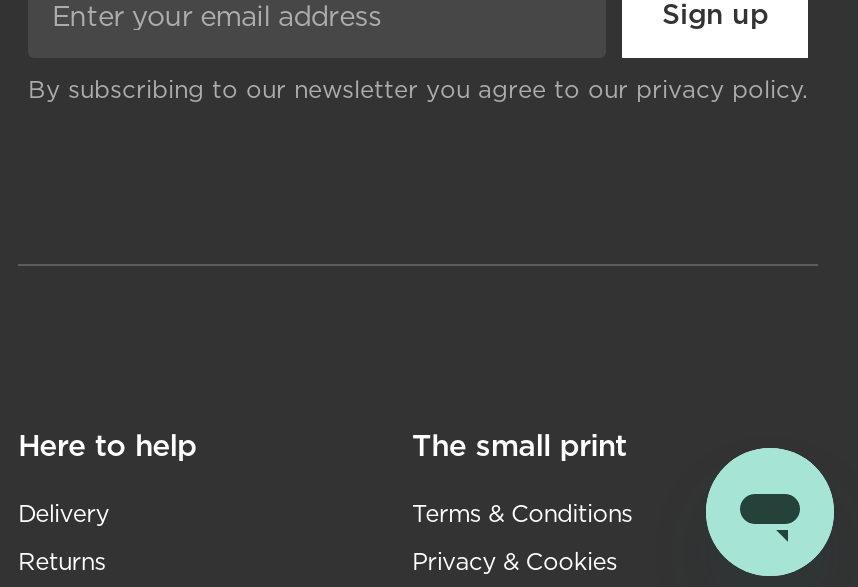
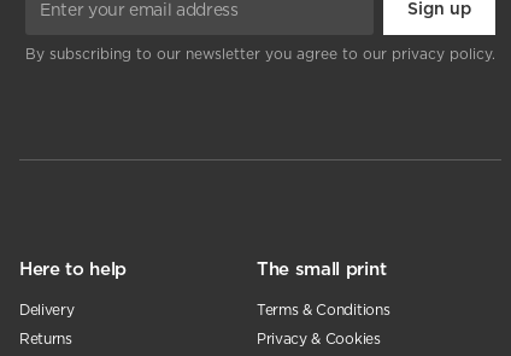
- [image]
